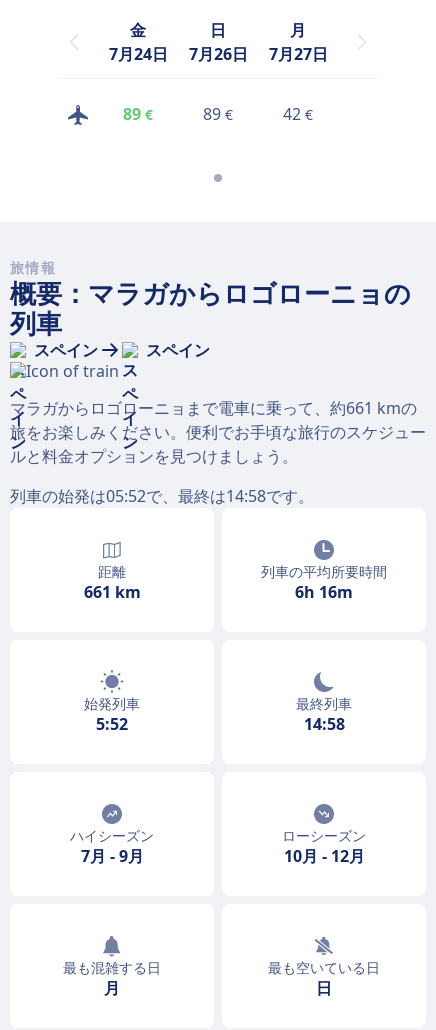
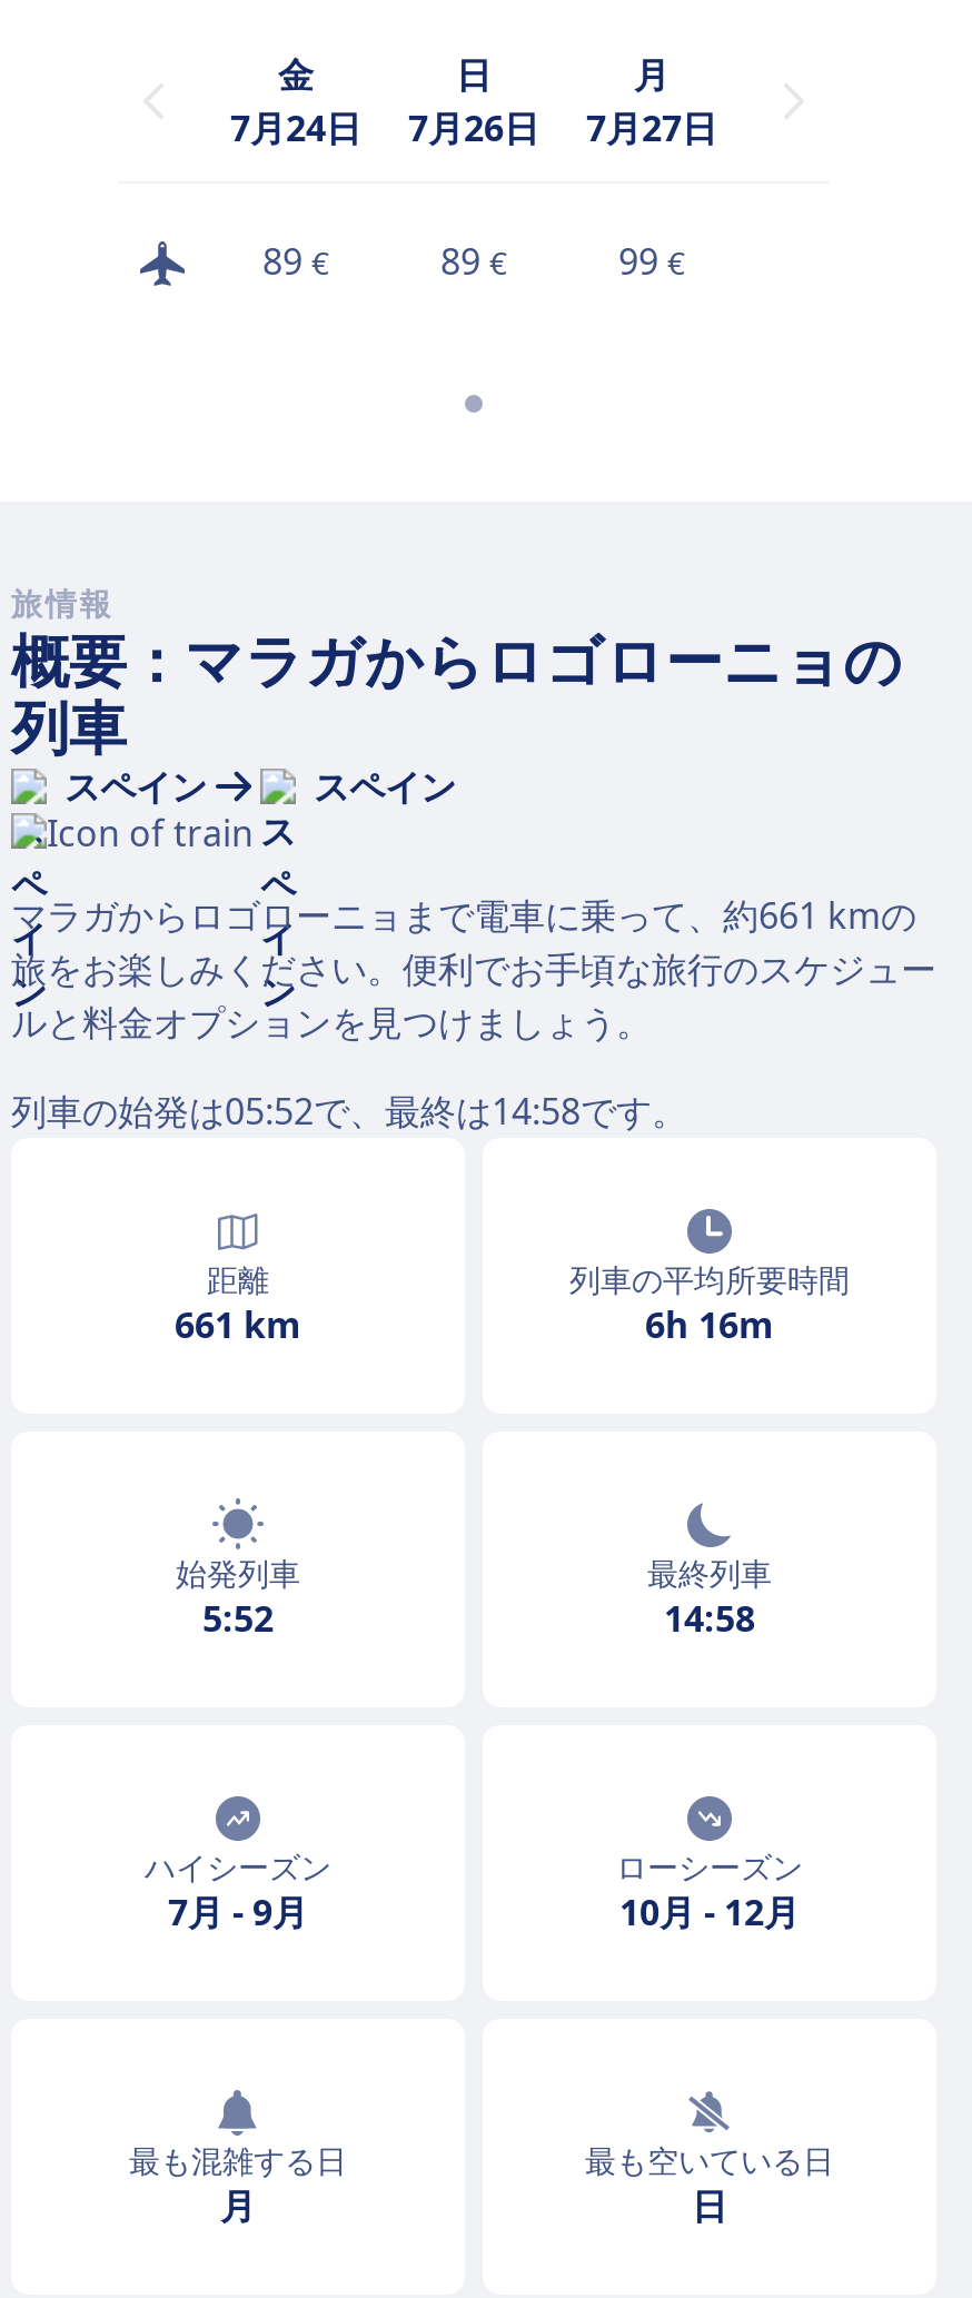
- 42 €
+ 99 €
